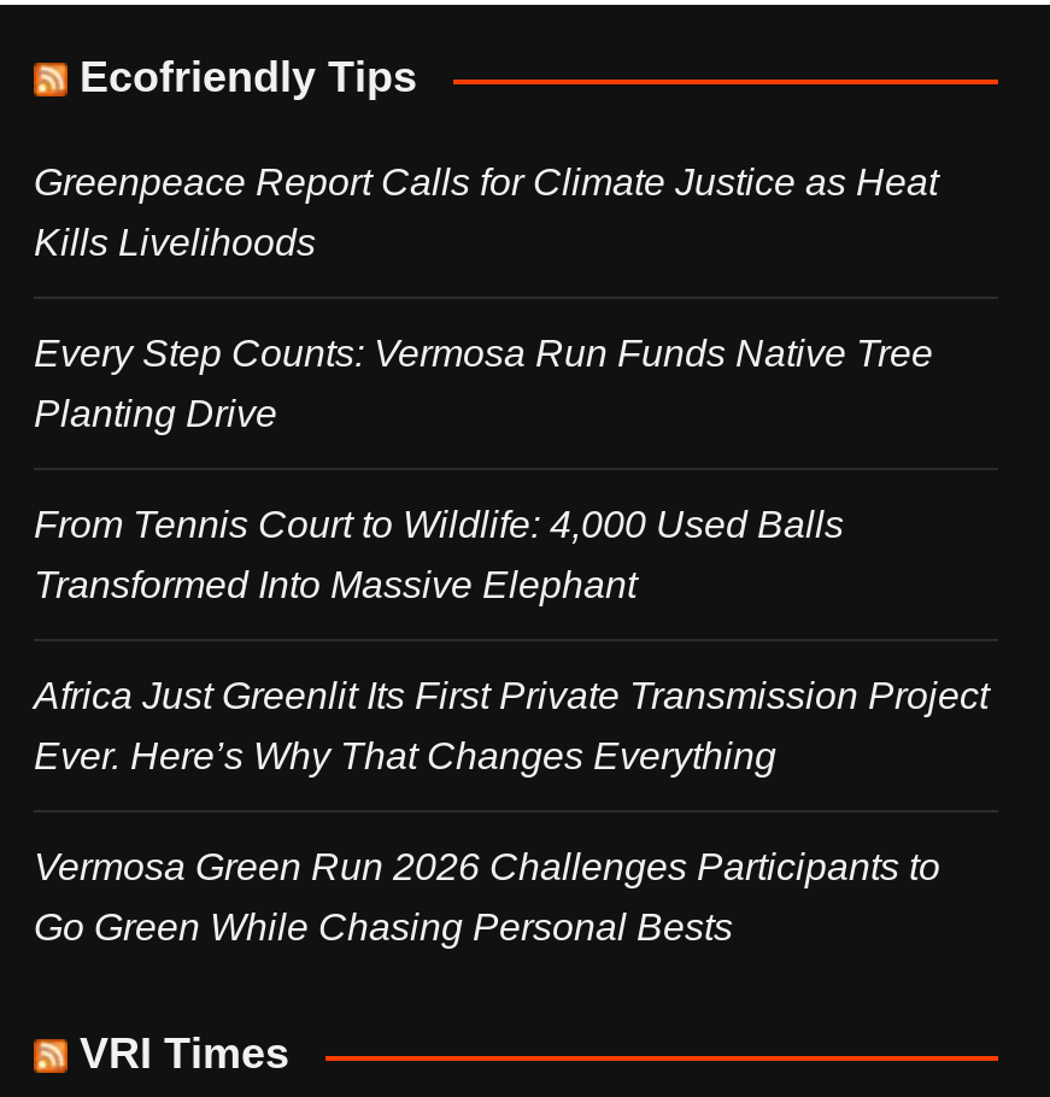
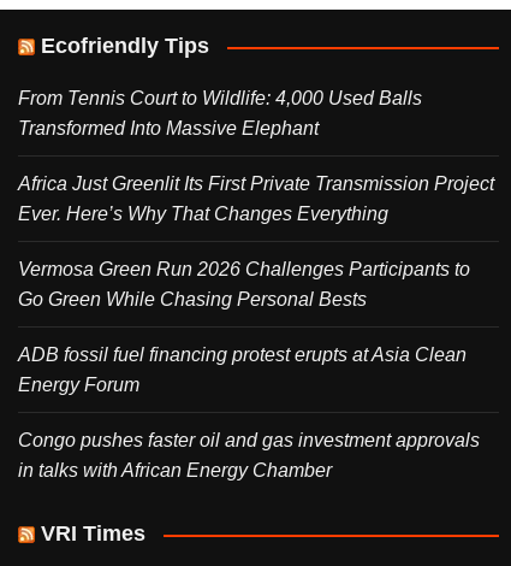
- Greenpeace Report Calls for Climate Justice as Heat
- Kills Livelihoods
- Every Step Counts: Vermosa Run Funds Native Tree
- Planting Drive

moved up: From Tennis Court to Wildlife: 4,000 Used Balls | Transformed Into Massive Elephant | Africa Just Greenlit Its First Private Transmission Project | Ever. Here’s Why That Changes Everything | Vermosa Green Run 2026 Challenges Participants to | Go Green While Chasing Personal Bests

+ ADB fossil fuel financing protest erupts at Asia Clean
+ Energy Forum
+ Congo pushes faster oil and gas investment approvals
+ in talks with African Energy Chamber
